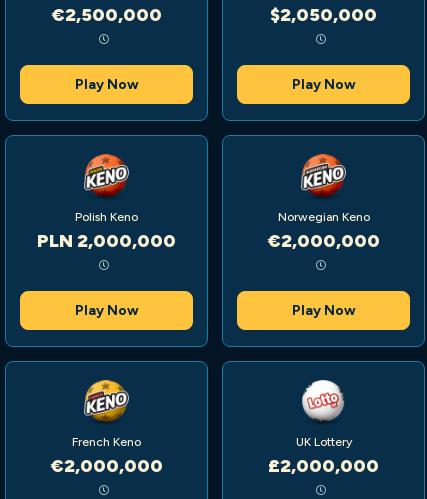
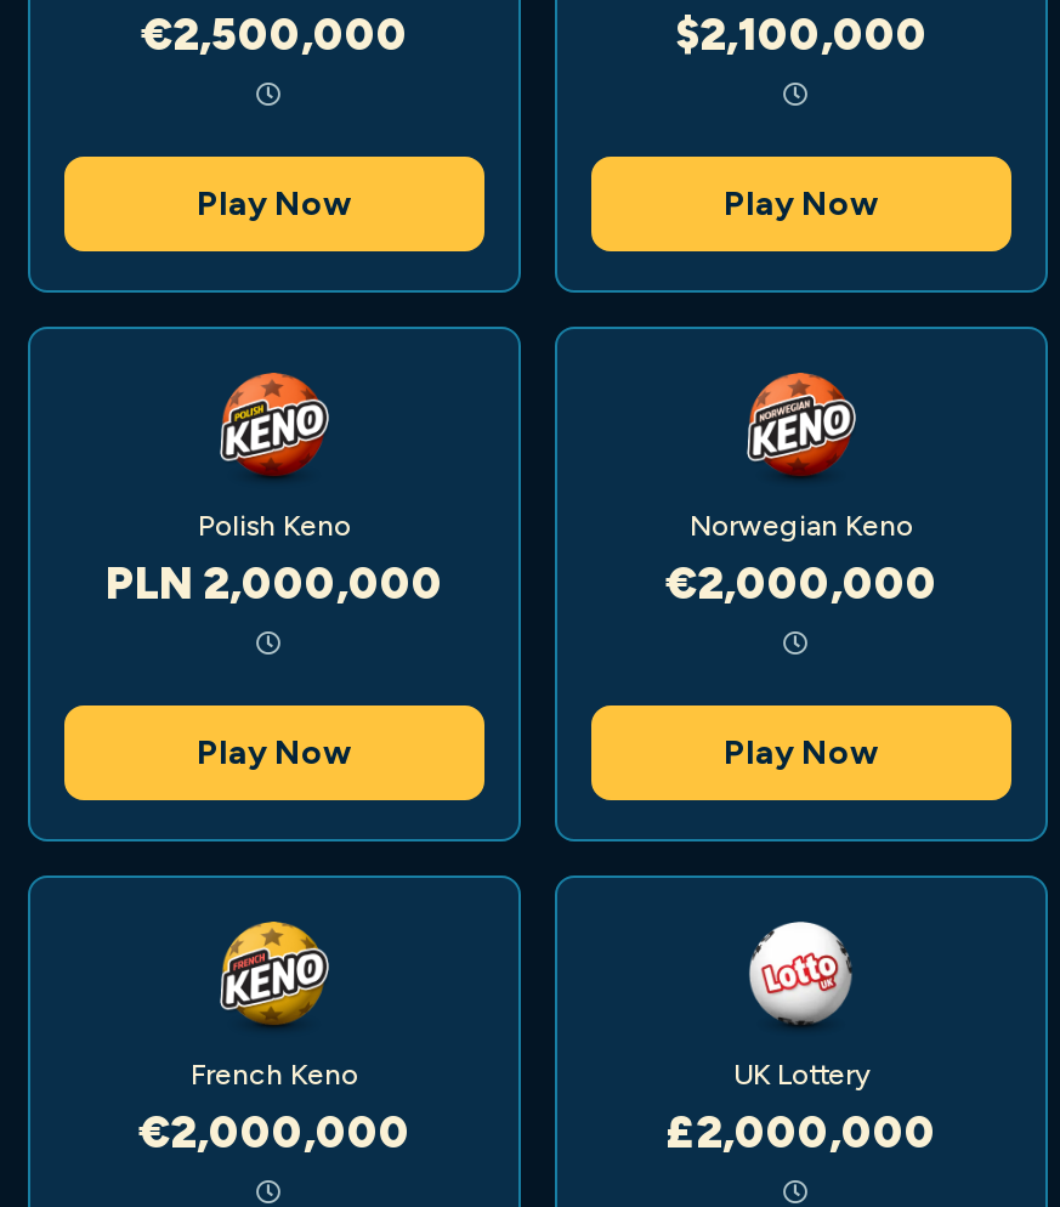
- $2,050,000
+ $2,100,000
